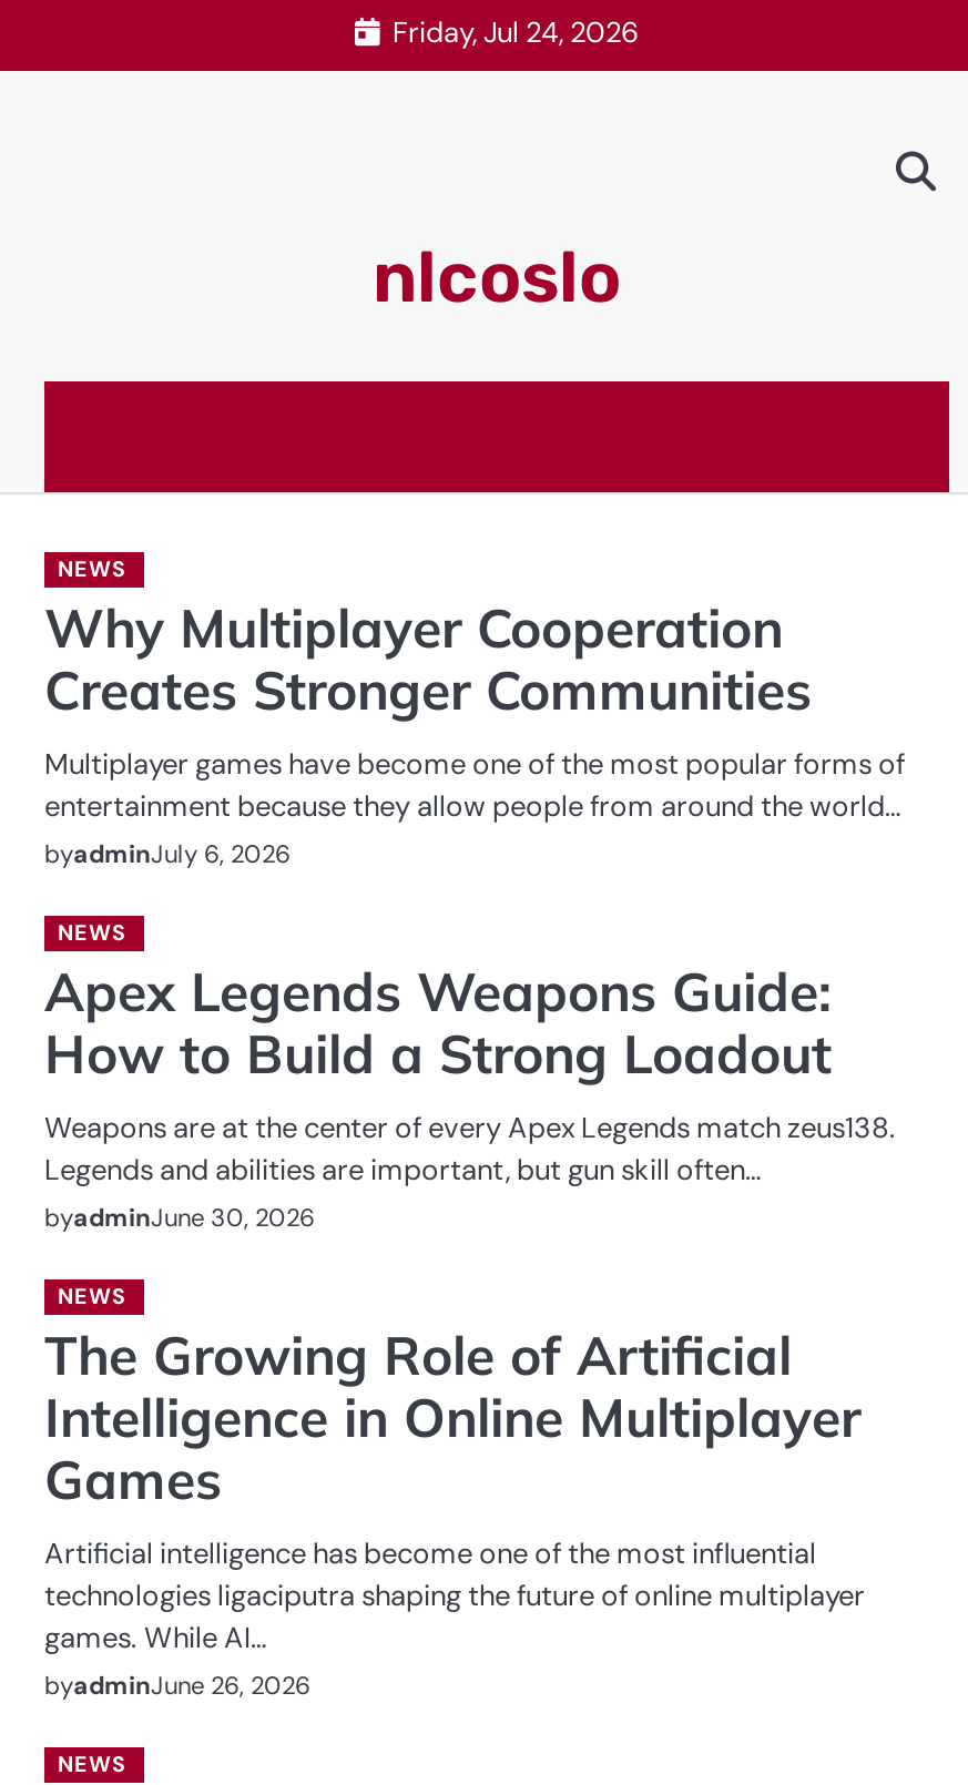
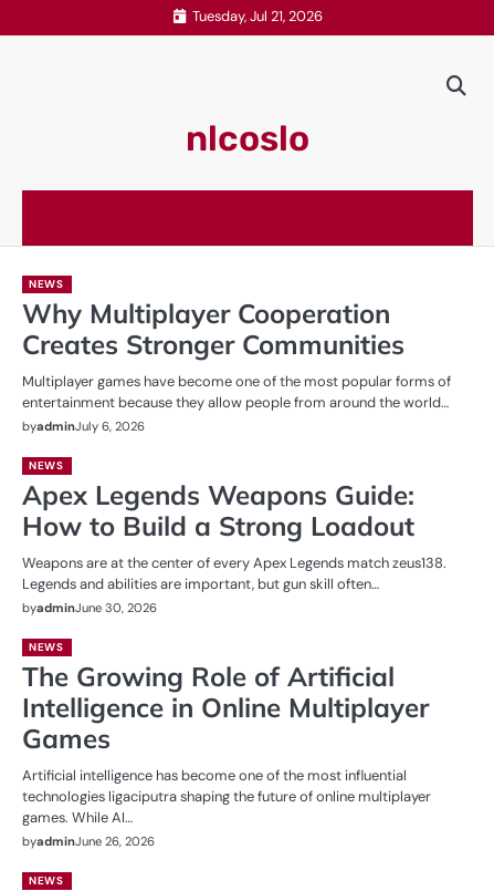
- Friday, Jul 24, 2026
+ Tuesday, Jul 21, 2026
